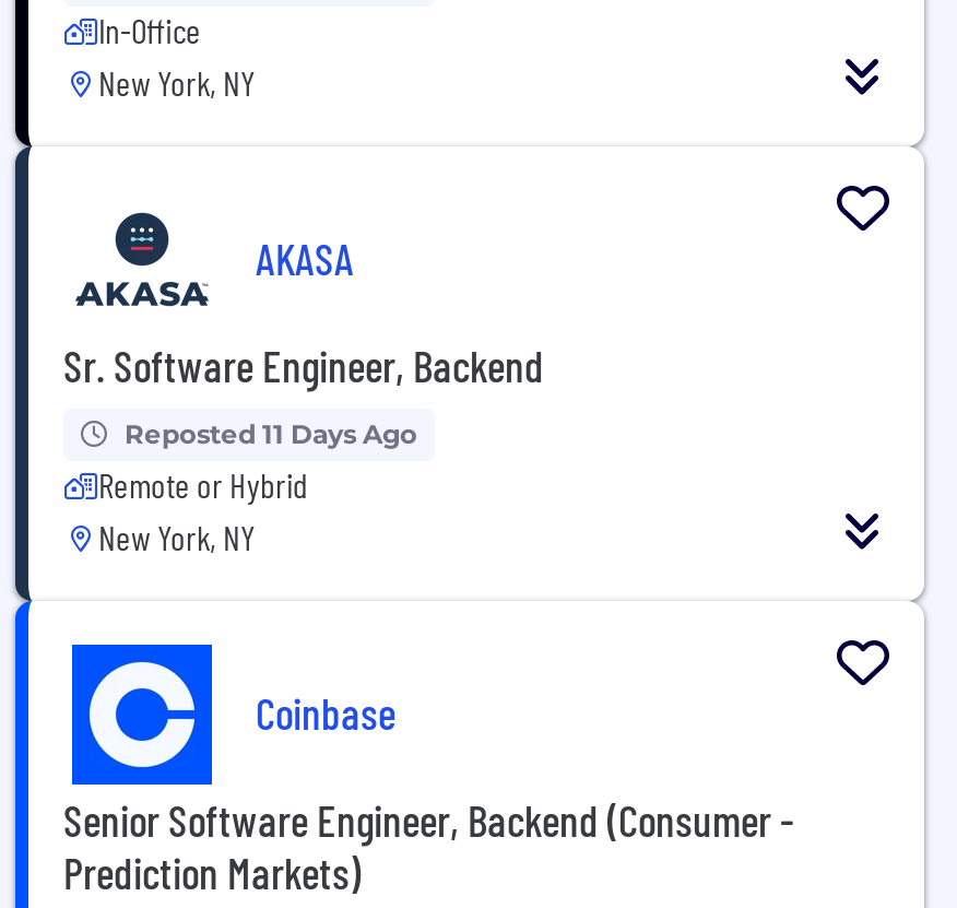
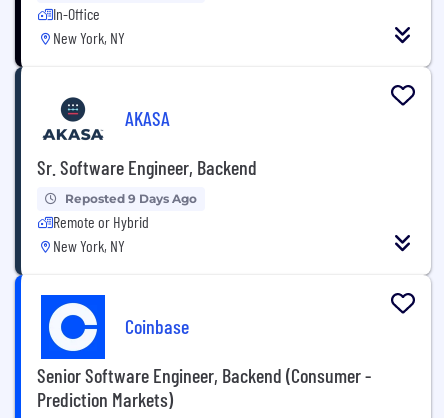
- Reposted 11 Days Ago
+ Reposted 9 Days Ago
